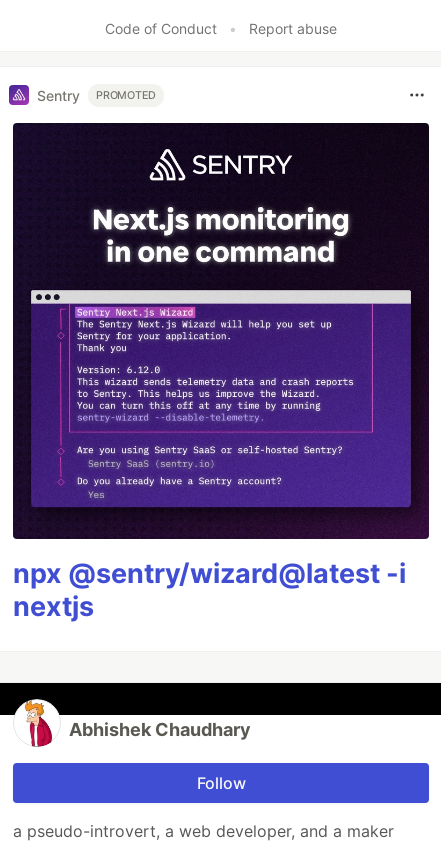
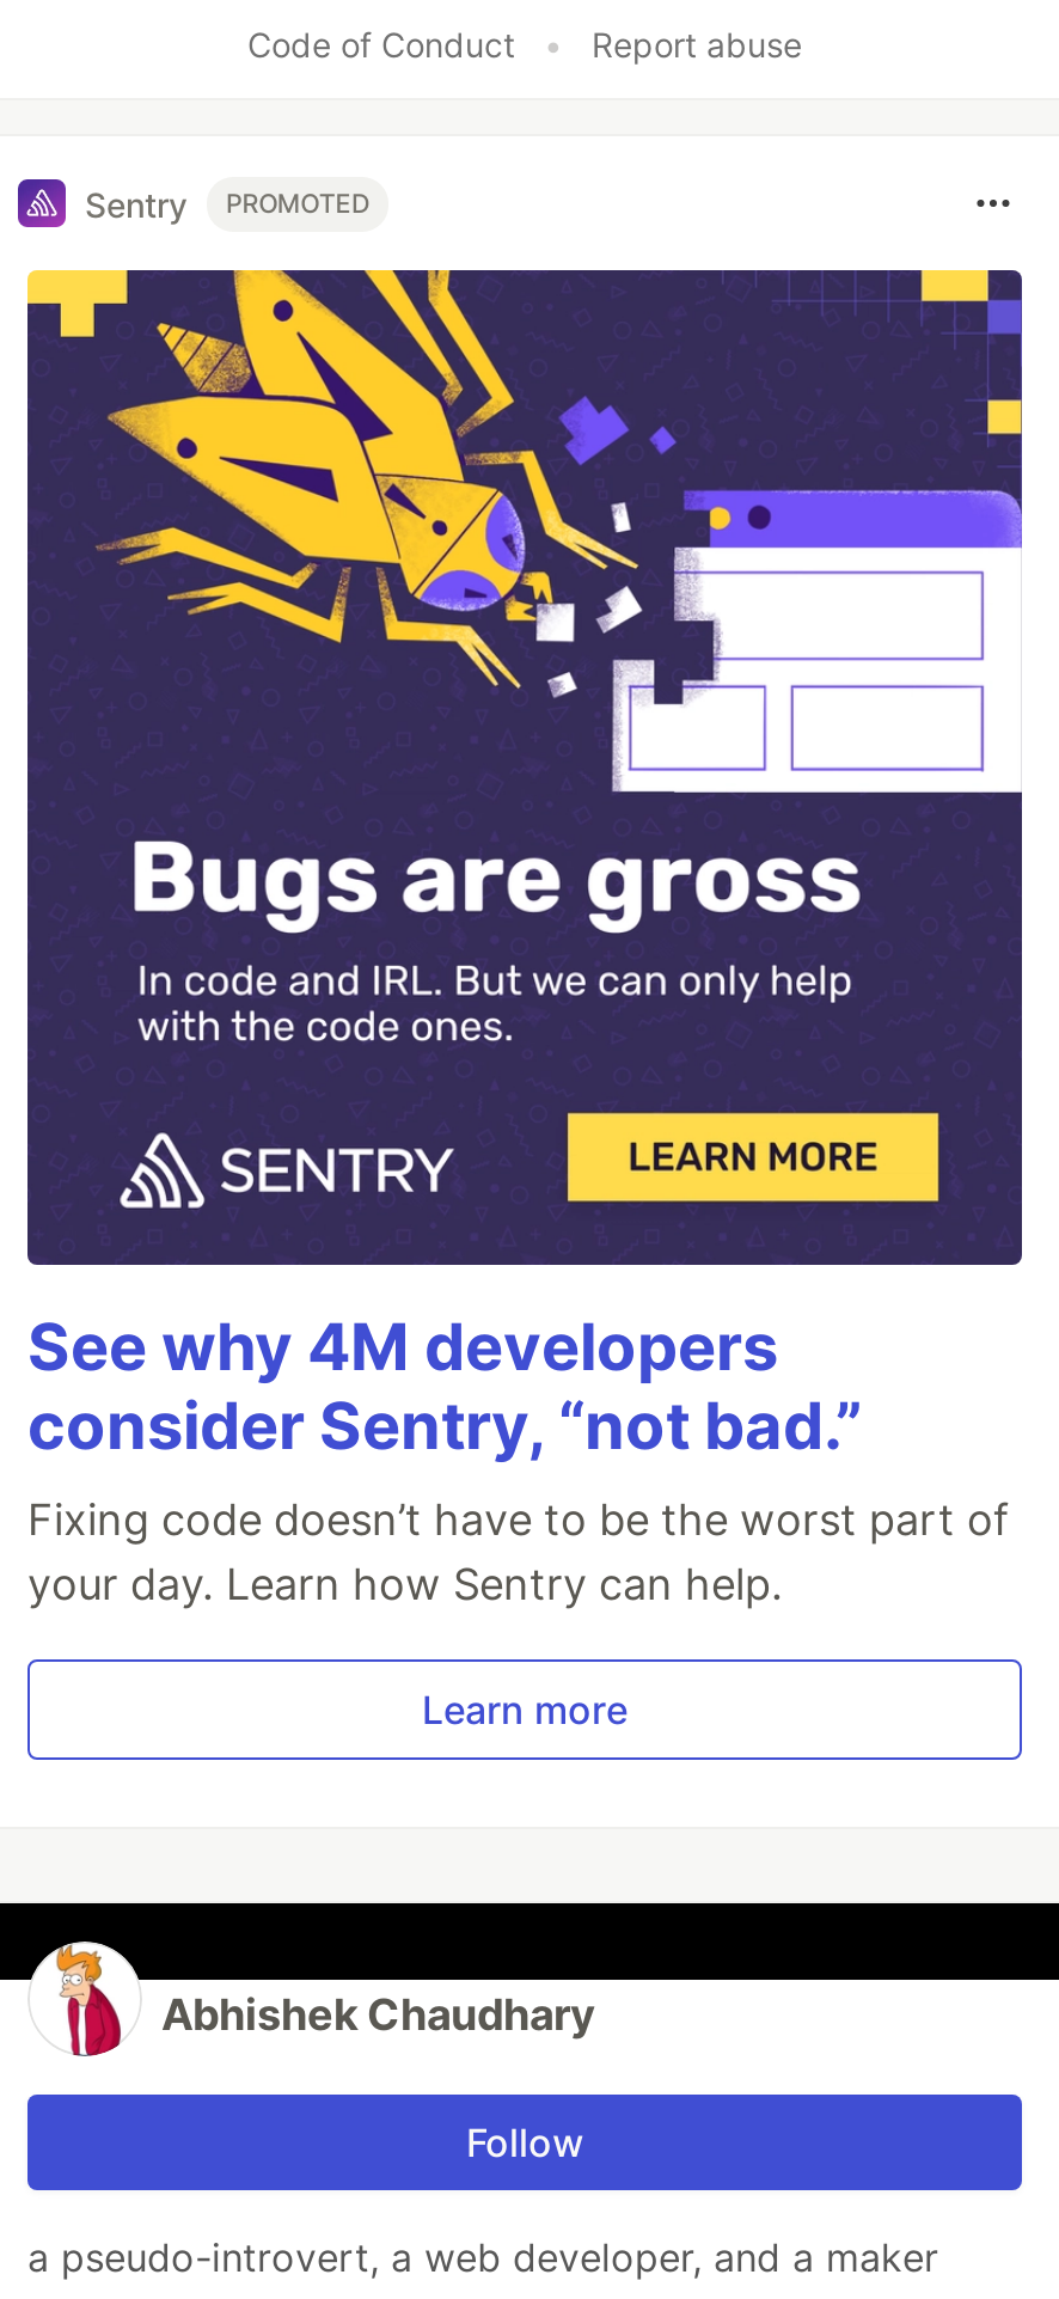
- [image]
+ [image]

- npx @sentry/wizard@latest -i
- nextjs
+ See why 4M developers
+ consider Sentry, “not bad.”
+ Fixing code doesn’t have to be the worst part of
+ your day. Learn how Sentry can help.
+ Learn more
